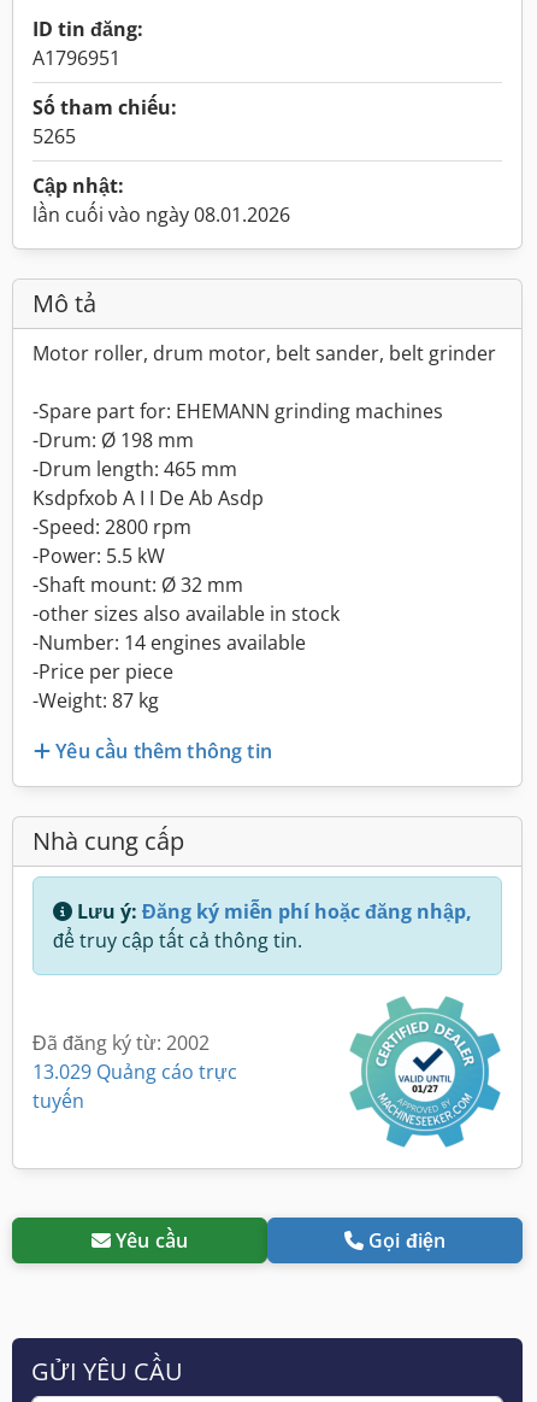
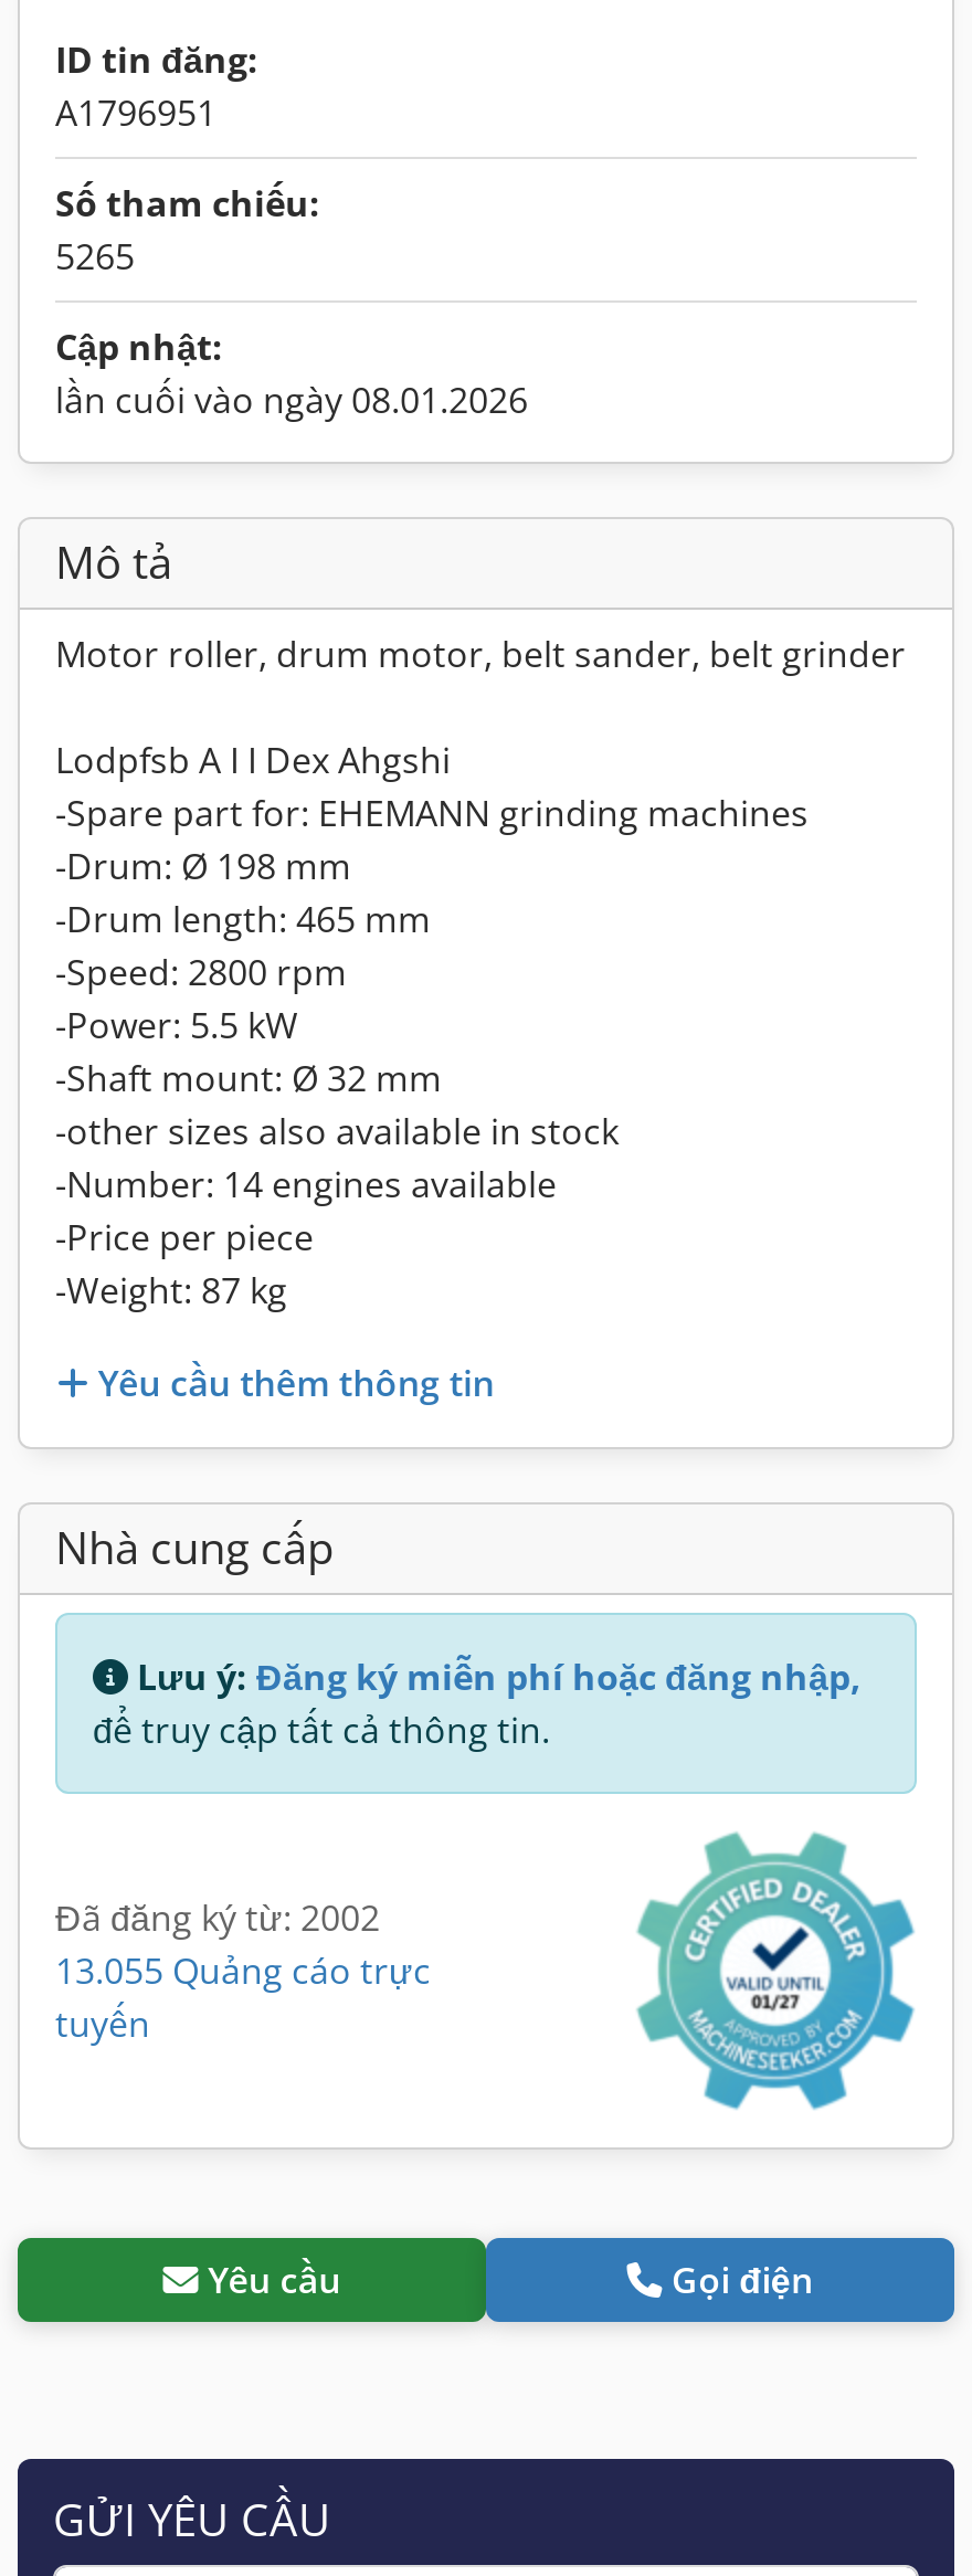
+ Lodpfsb A I I Dex Ahgshi

moved down: -Spare part for: EHEMANN grinding machines | -Drum: Ø 198 mm | -Drum length: 465 mm

- Ksdpfxob A I I De Ab Asdp

- 13.029 Quảng cáo trực
+ 13.055 Quảng cáo trực
